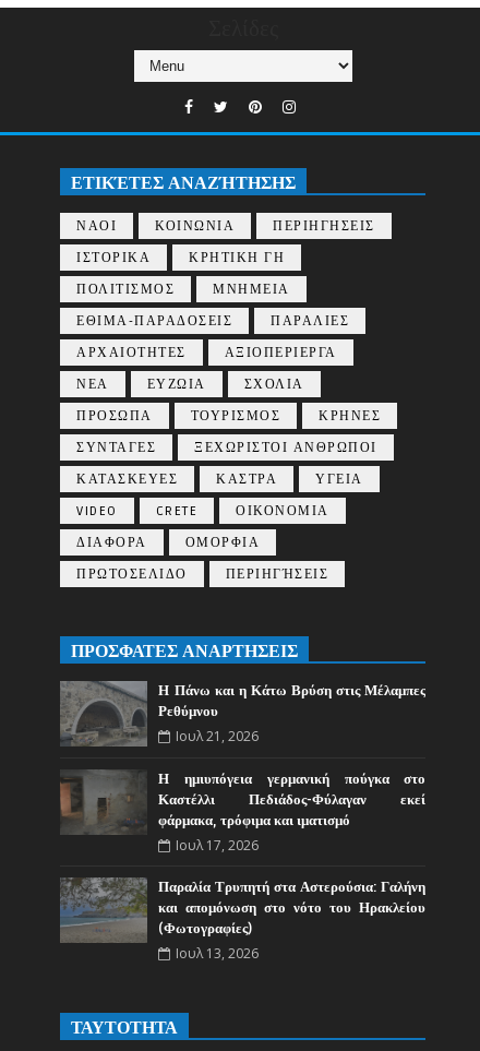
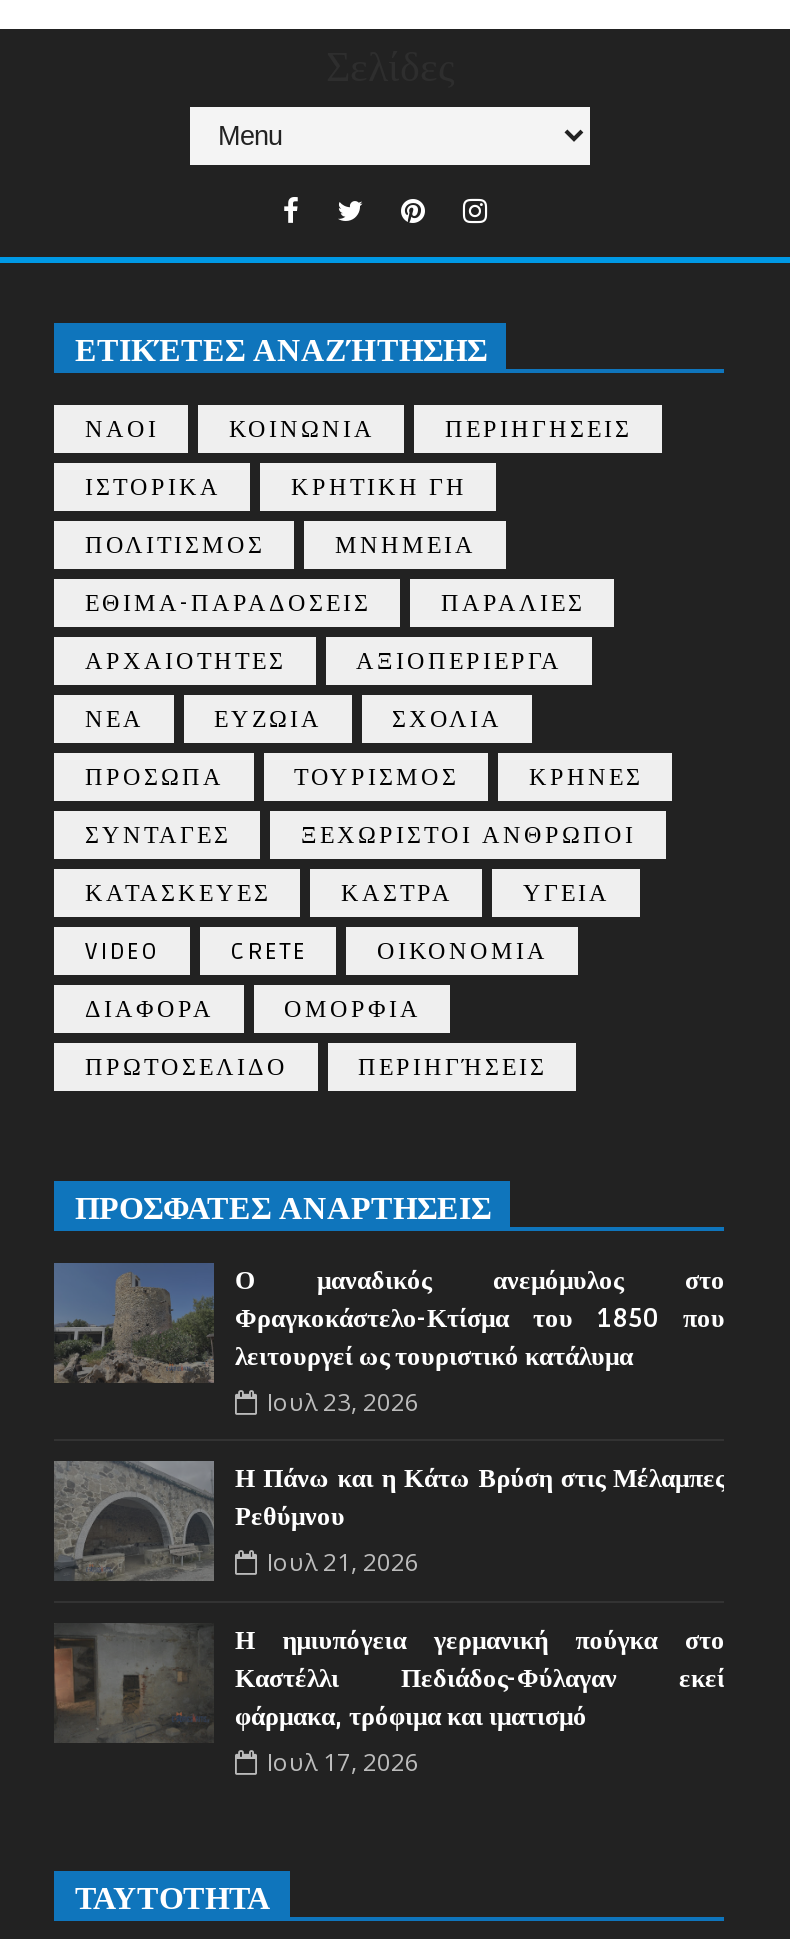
+ [image]
+ Ο μαναδικός ανεμόμυλος στο
+ Φραγκοκάστελο-Κτίσμα του 1850 που
+ λειτουργεί ως τουριστικό κατάλυμα
+ Ιουλ 23, 2026

moved down: [image] | Η Πάνω και η Κάτω Βρύση στις Μέλαμπες | Ρεθύμνου | Ιουλ 21, 2026 | Η ημιυπόγεια γερμανική πούγκα στο | Καστέλλι Πεδιάδος-Φύλαγαν εκεί | φάρμακα, τρόφιμα και ιματισμό | Ιουλ 17, 2026

- [image]
- Παραλία Τρυπητή στα Αστερούσια: Γαλήνη
- και απομόνωση στο νότο του Ηρακλείου
- (Φωτογραφίες)
- Ιουλ 13, 2026
